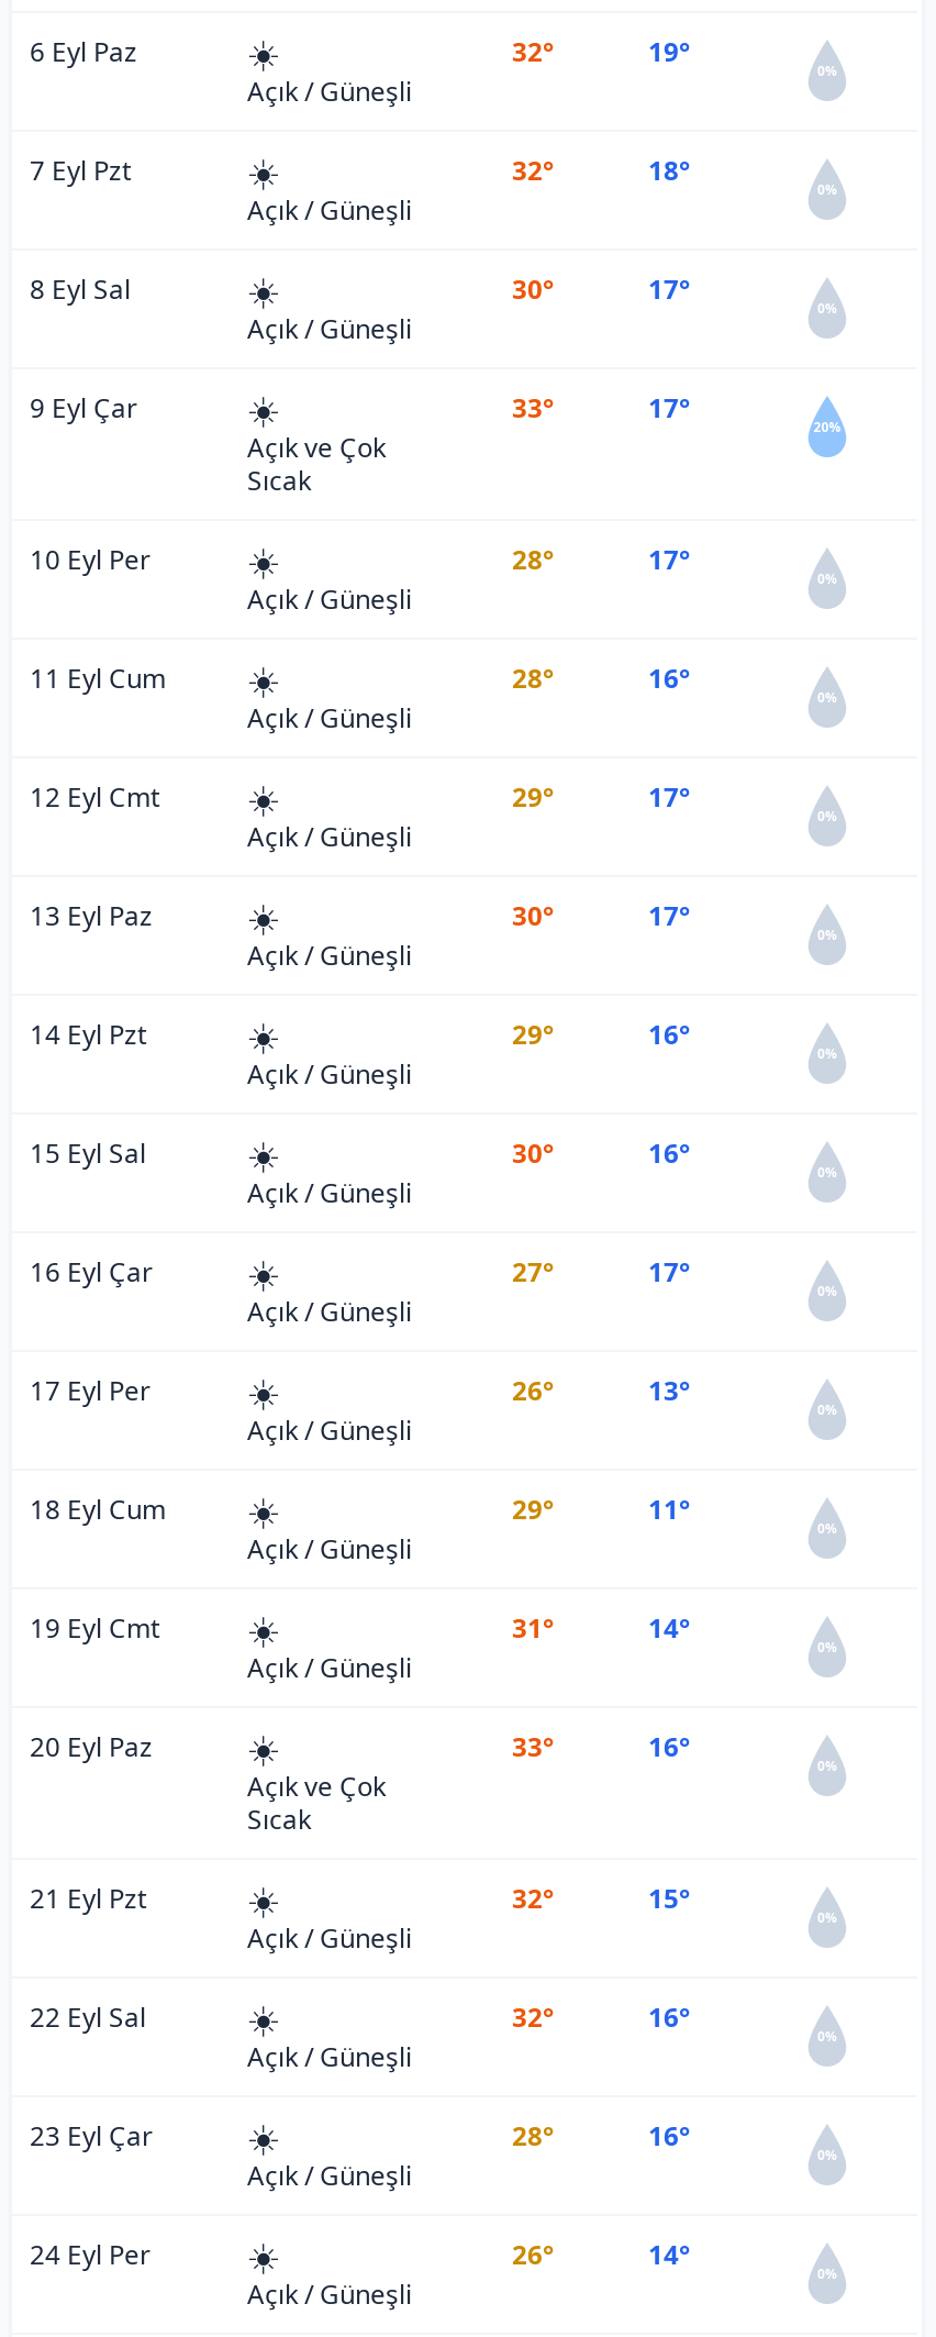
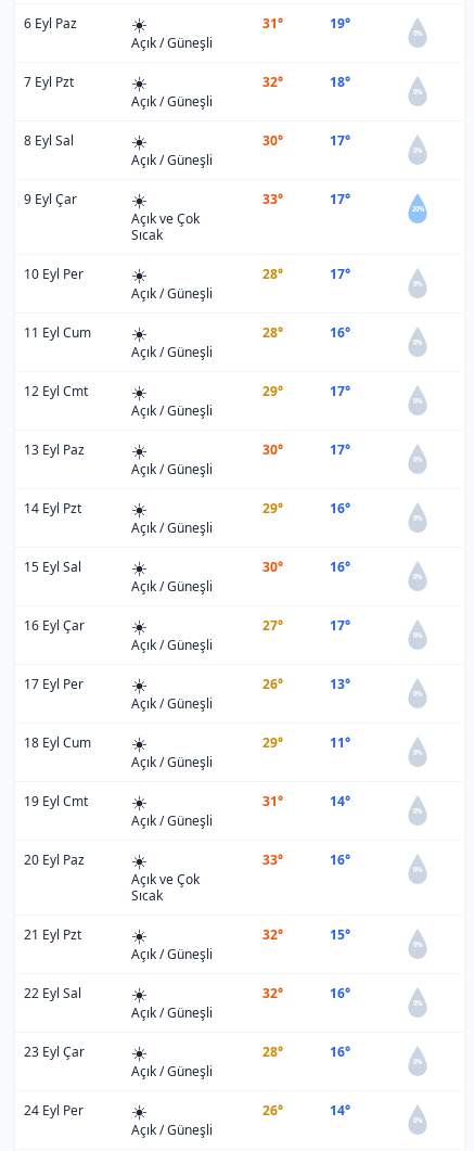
- 32°
+ 31°
